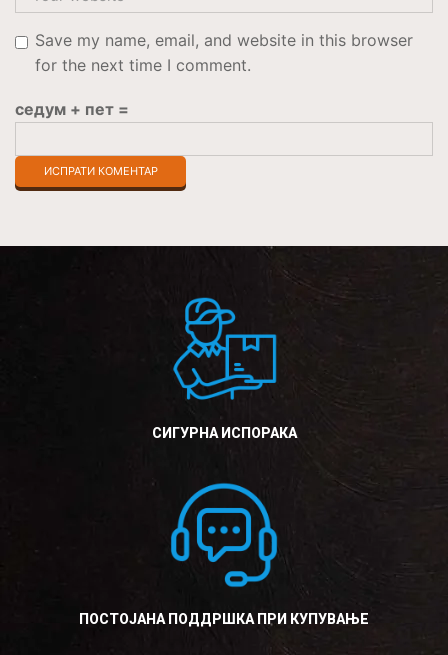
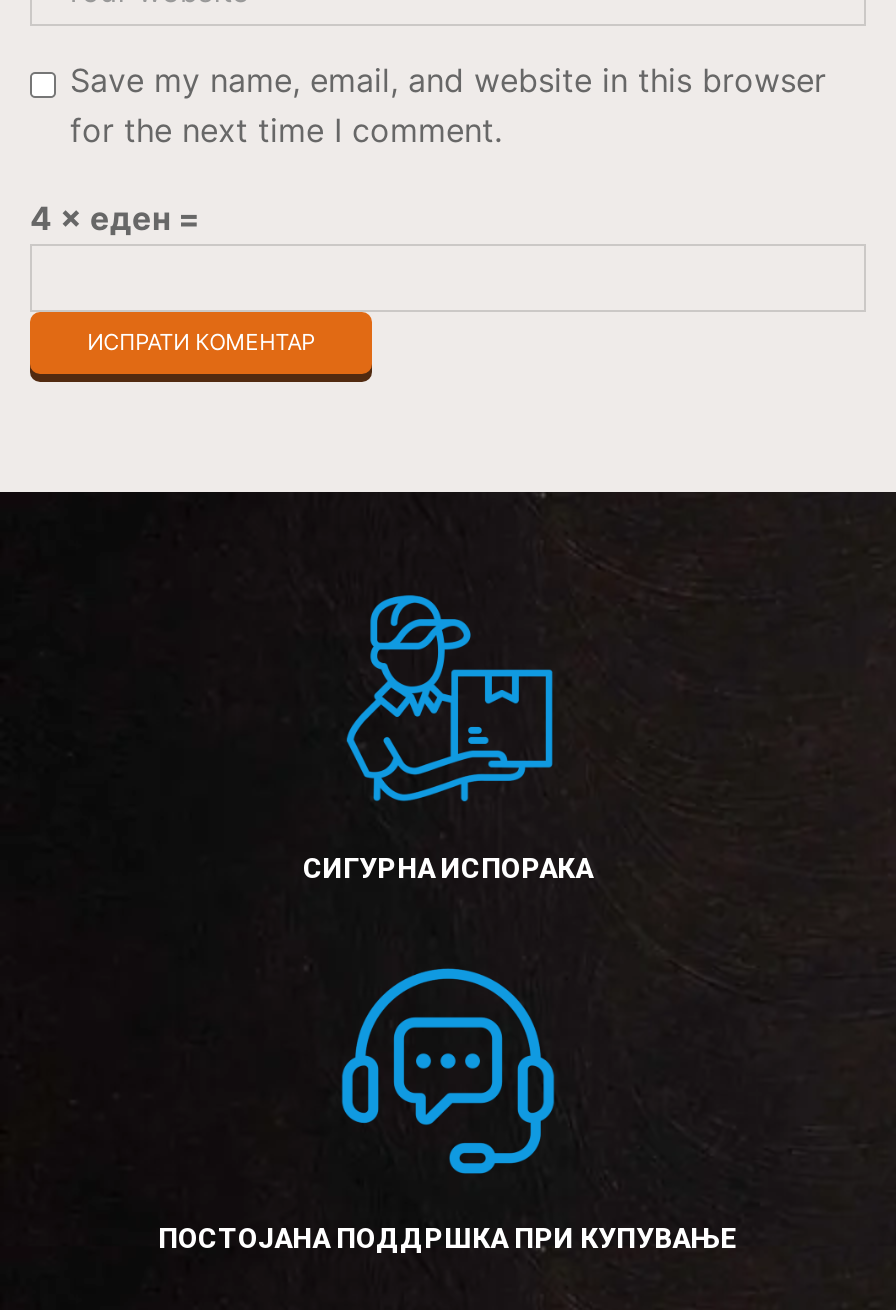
- седум + пет =
+ 4 × еден =
